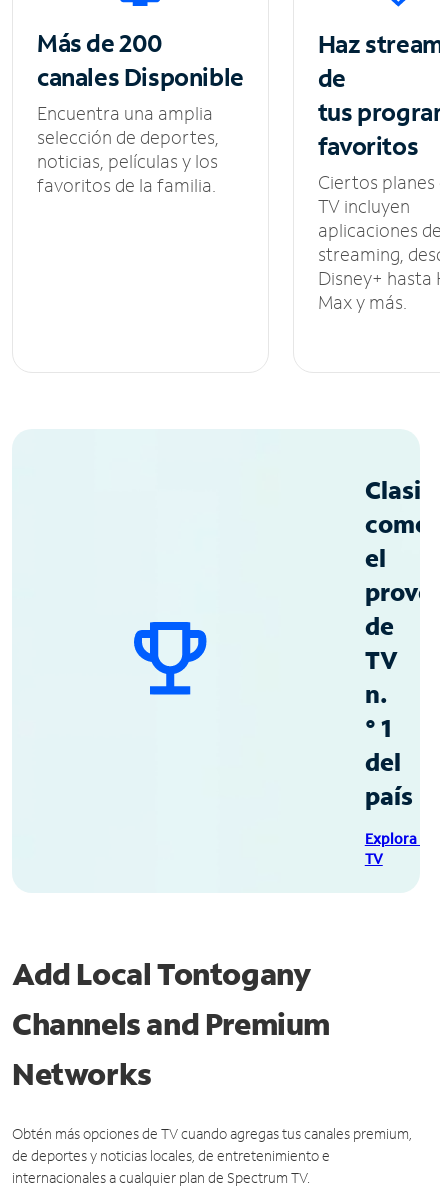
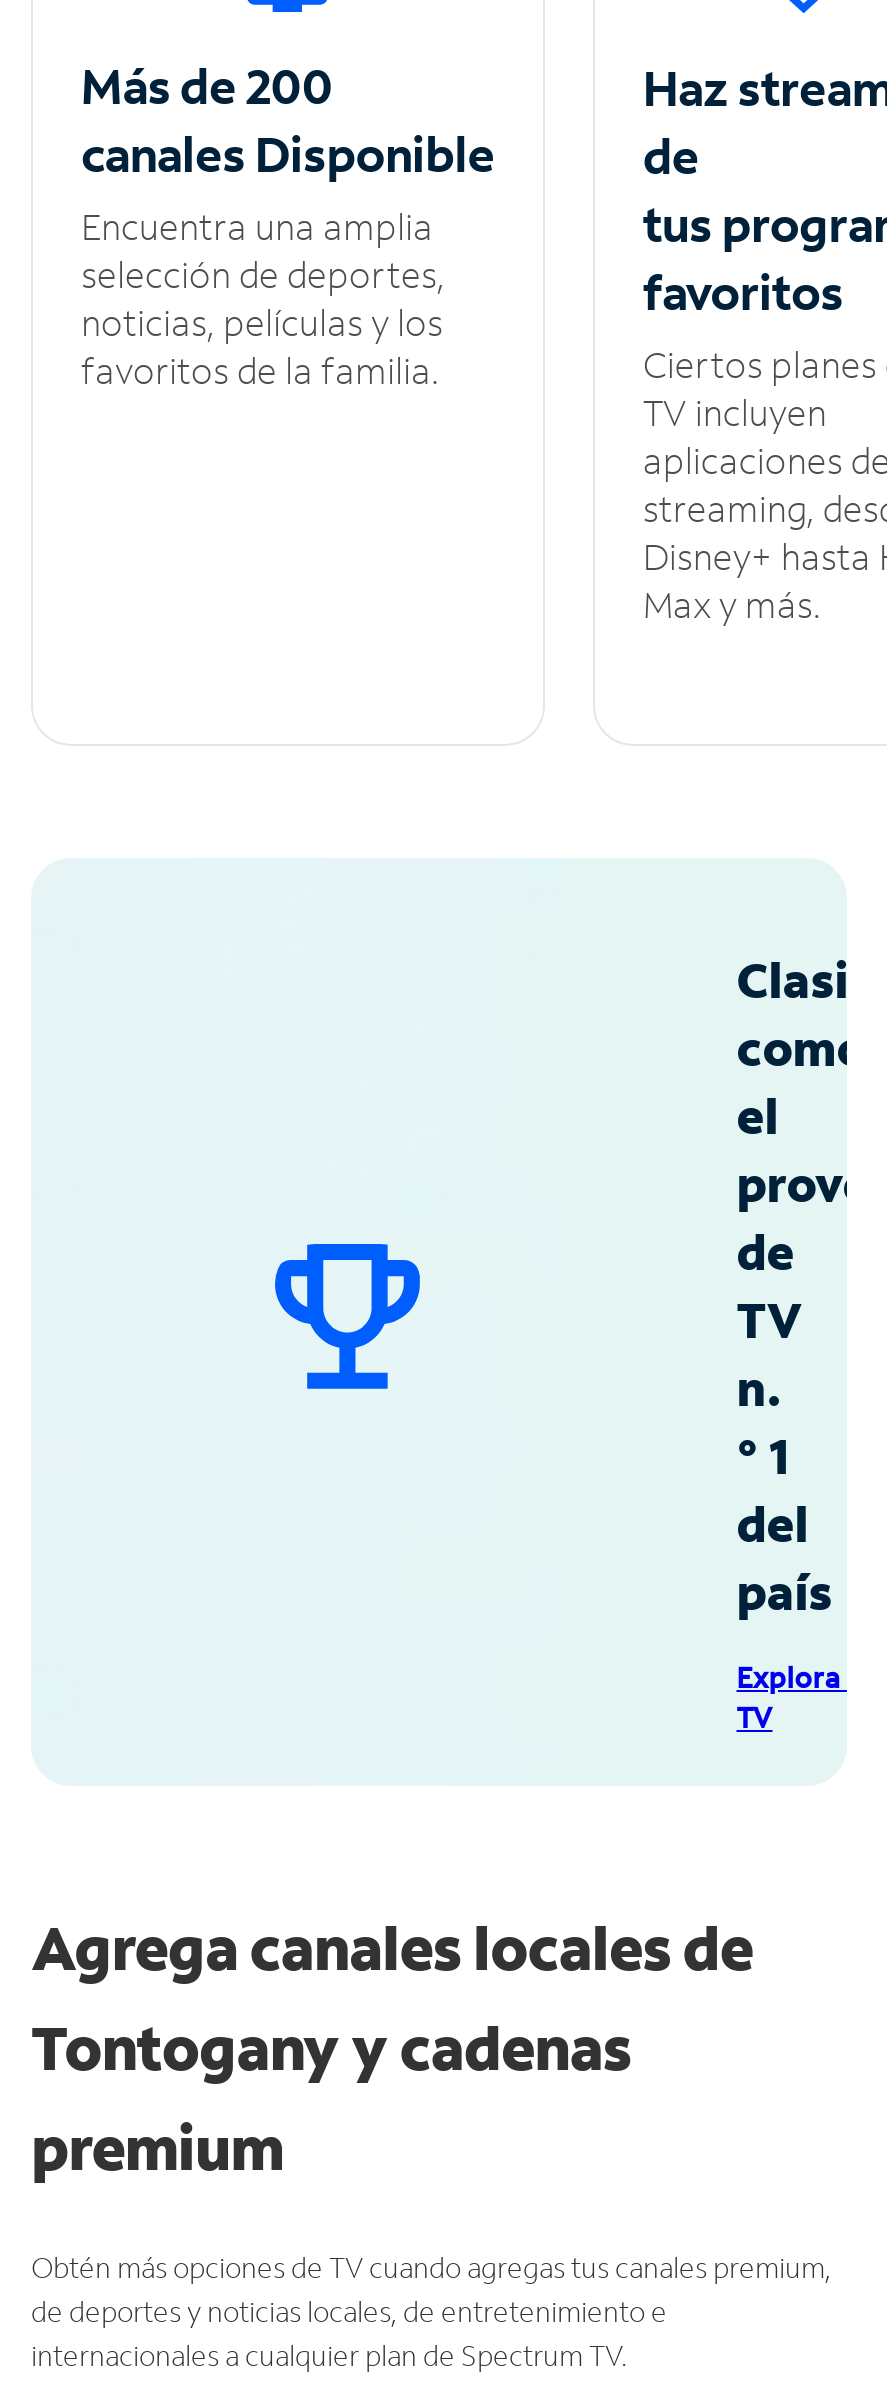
- Add Local Tontogany
- Channels and Premium
- Networks
+ Agrega canales locales de
+ Tontogany y cadenas
+ premium
